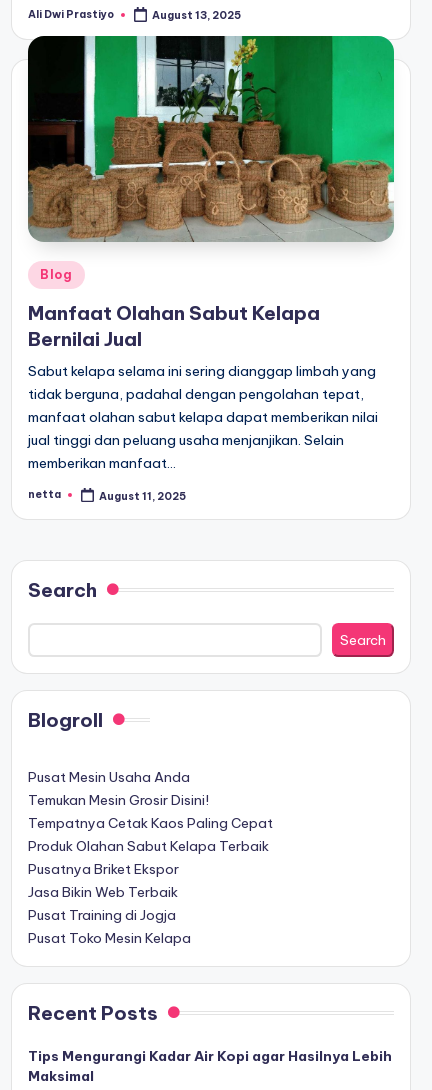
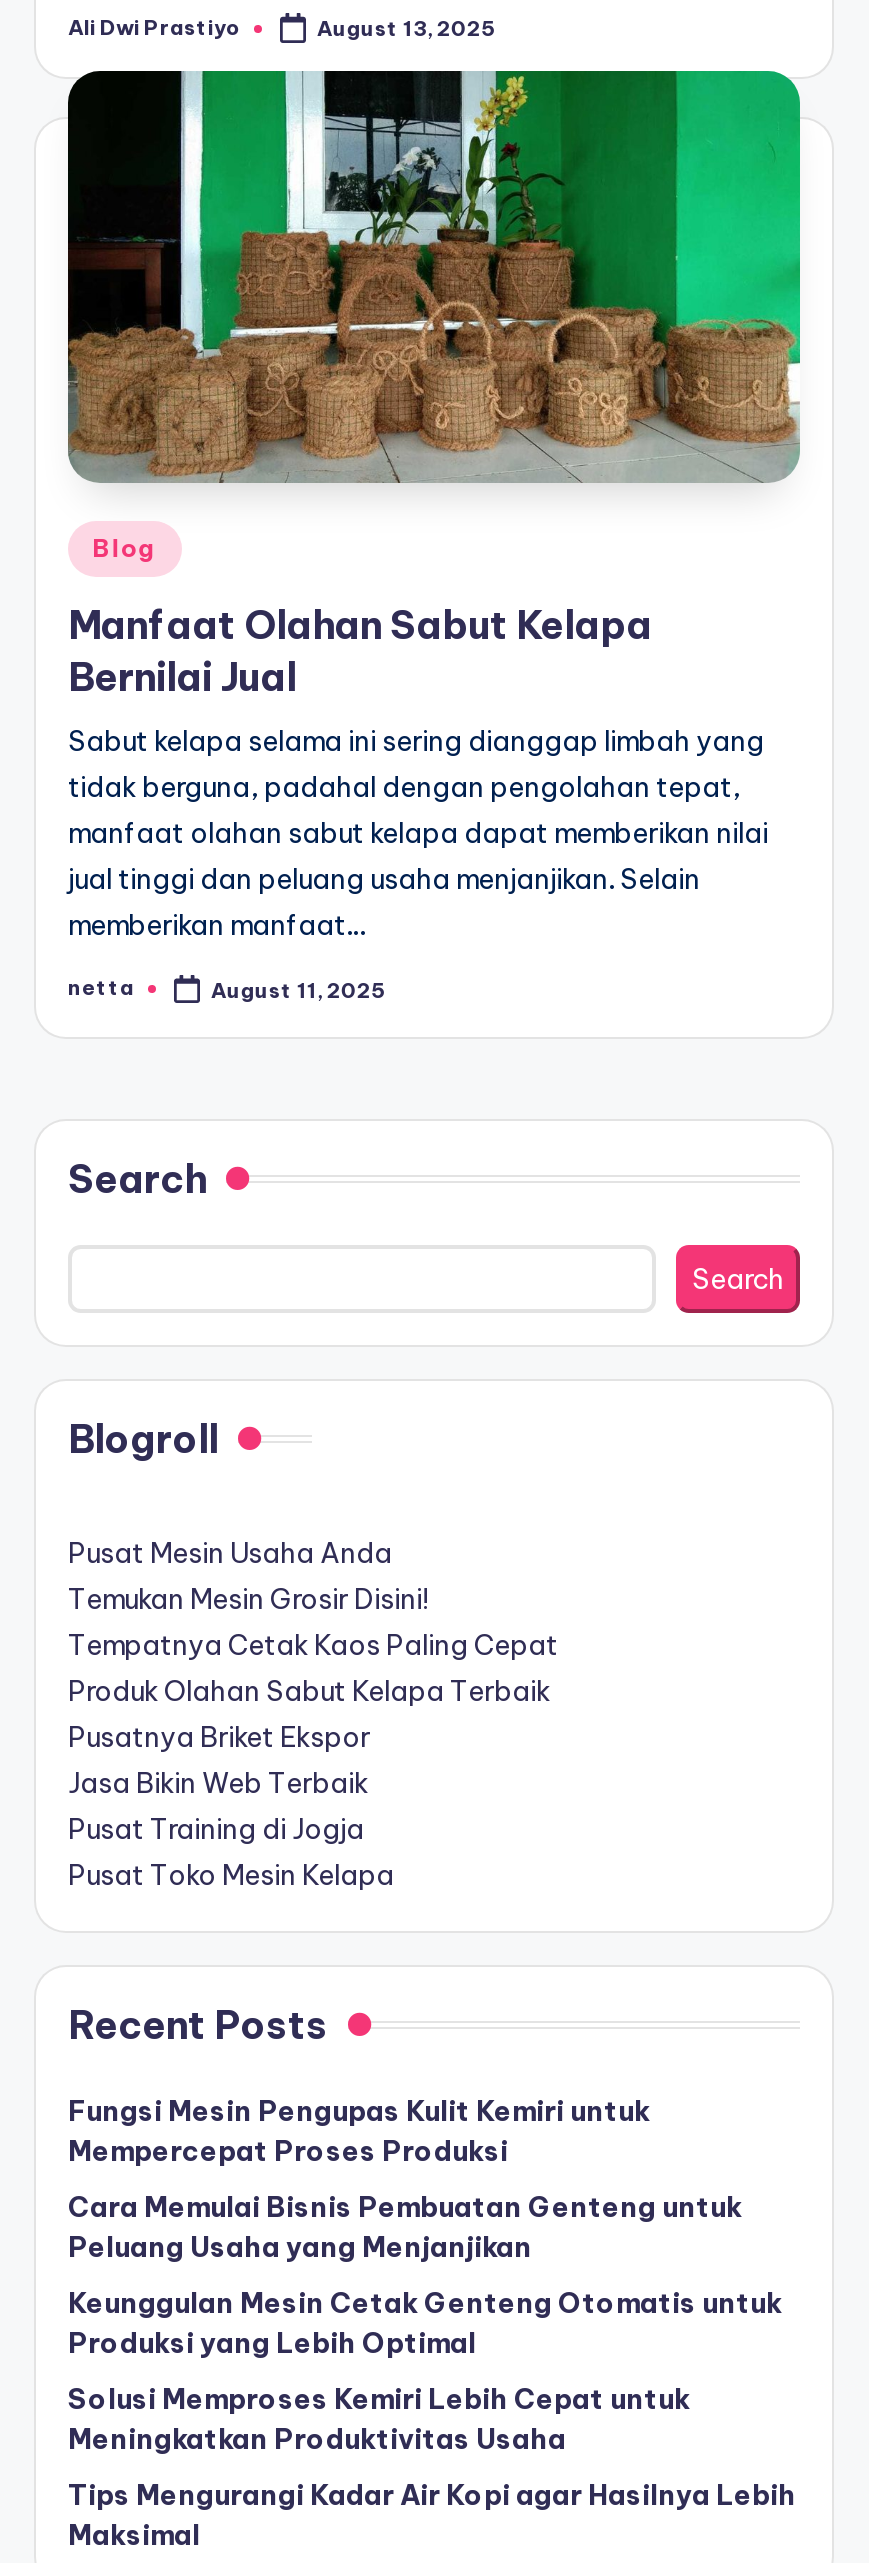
+ Fungsi Mesin Pengupas Kulit Kemiri untuk
+ Mempercepat Proses Produksi
+ Cara Memulai Bisnis Pembuatan Genteng untuk
+ Peluang Usaha yang Menjanjikan
+ Keunggulan Mesin Cetak Genteng Otomatis untuk
+ Produksi yang Lebih Optimal
+ Solusi Memproses Kemiri Lebih Cepat untuk
+ Meningkatkan Produktivitas Usaha
